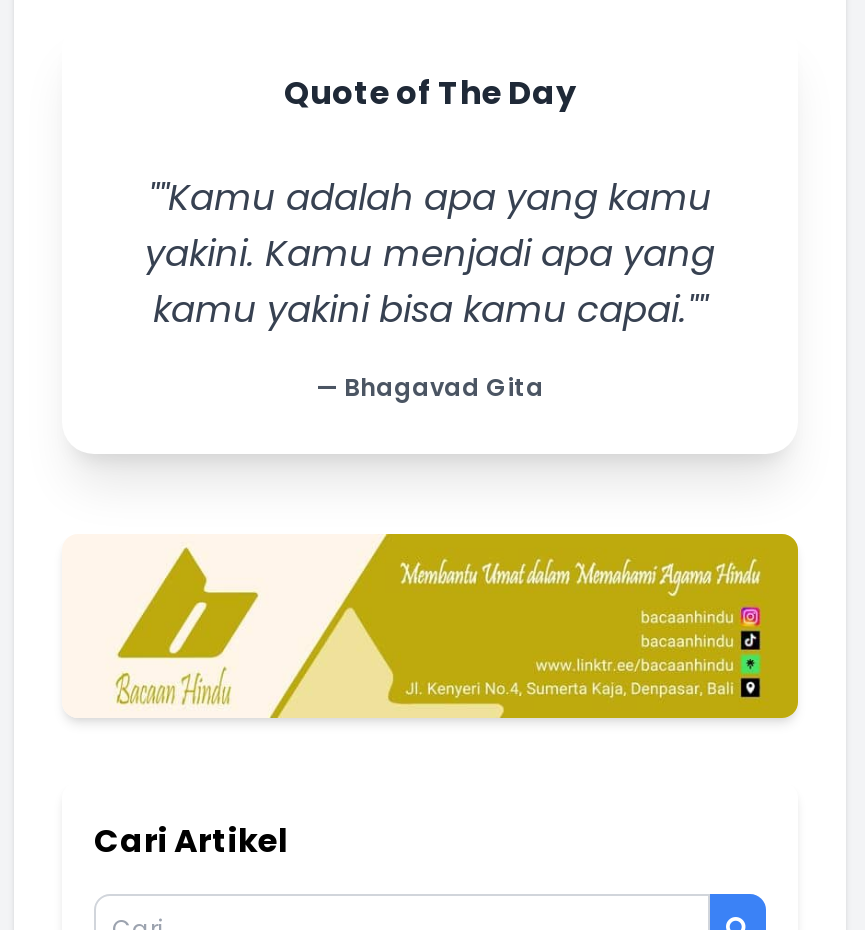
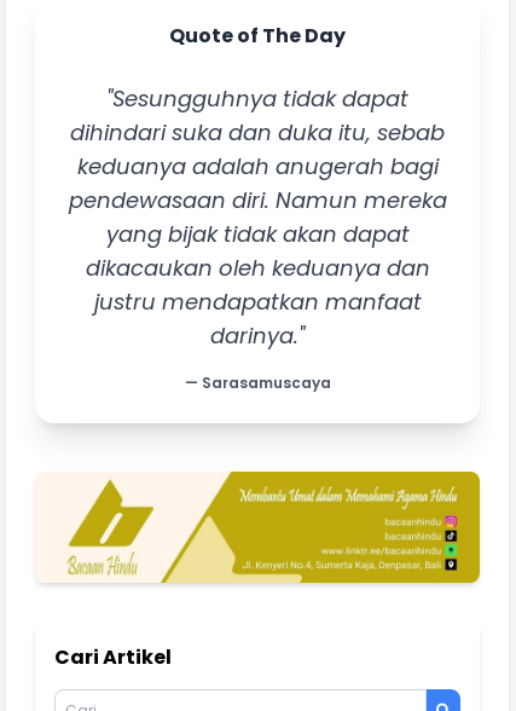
- ""Kamu adalah apa yang kamu
- yakini. Kamu menjadi apa yang
- kamu yakini bisa kamu capai.""
+ "Sesungguhnya tidak dapat
+ dihindari suka dan duka itu, sebab
+ keduanya adalah anugerah bagi
+ pendewasaan diri. Namun mereka
+ yang bijak tidak akan dapat
+ dikacaukan oleh keduanya dan
+ justru mendapatkan manfaat
+ darinya."

- — Bhagavad Gita
+ — Sarasamuscaya
